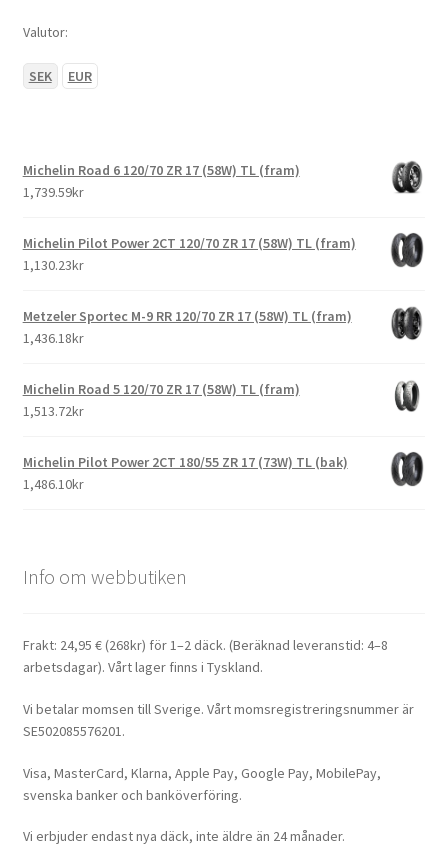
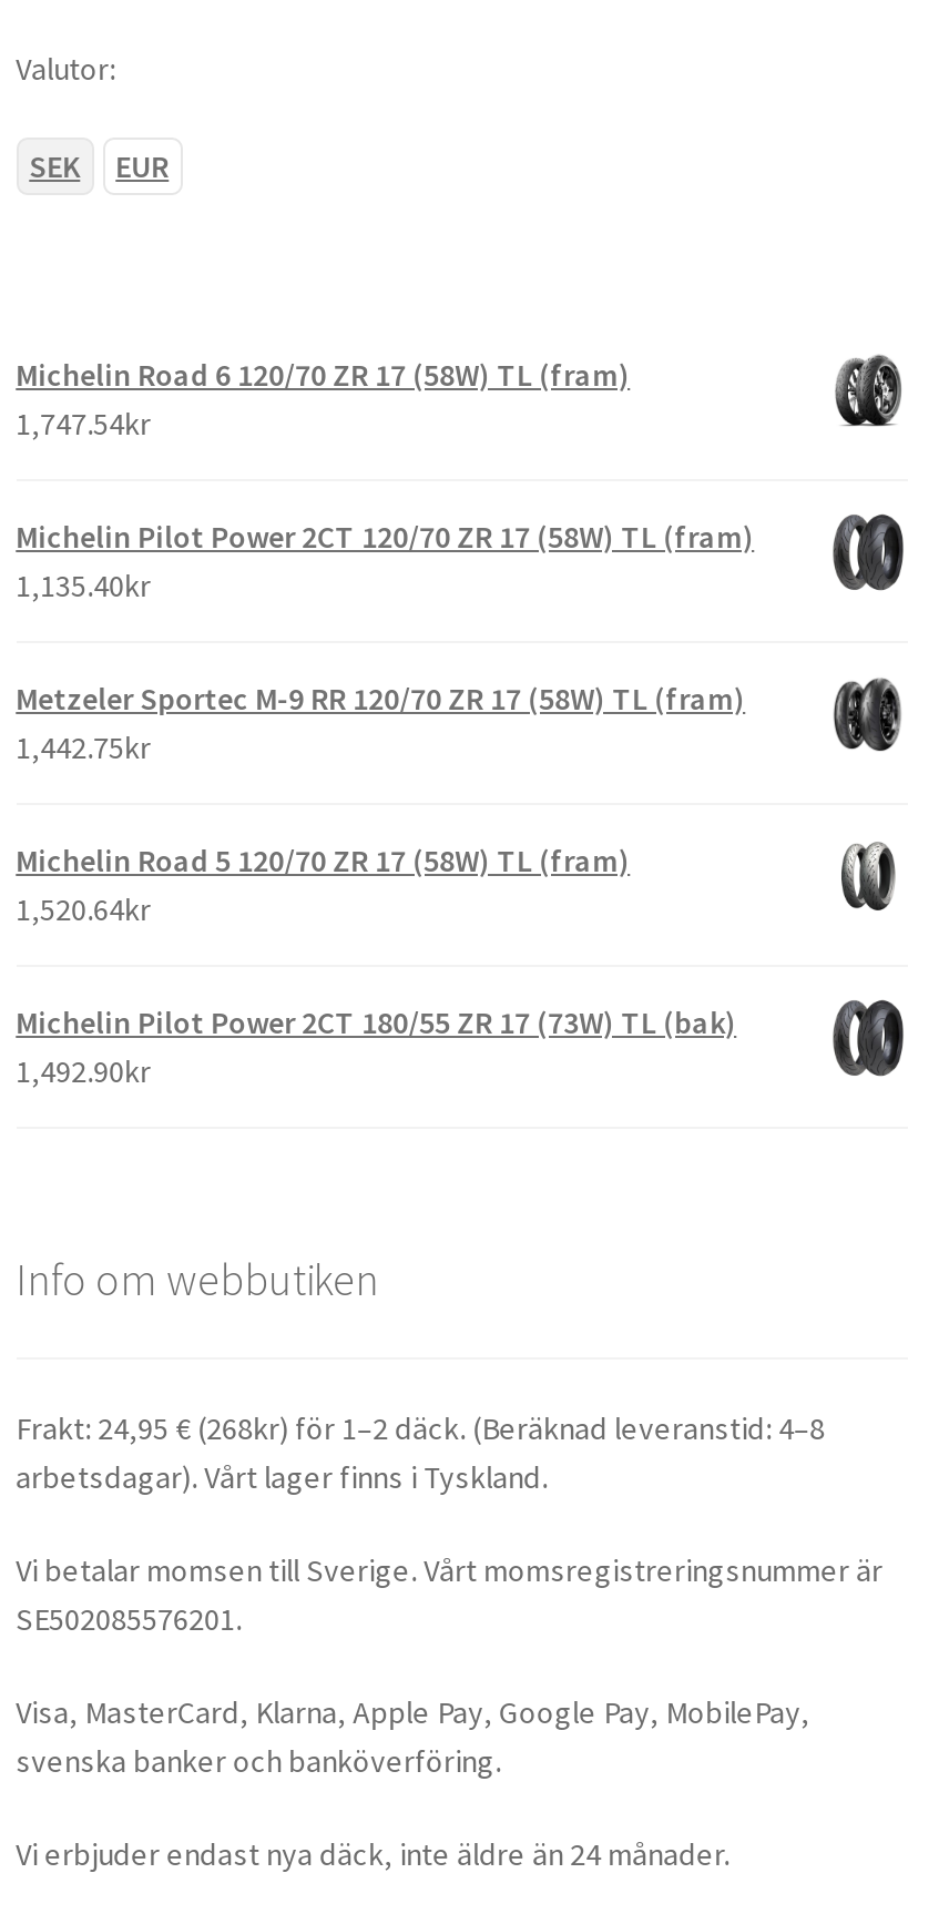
- 1,739.59kr
+ 1,747.54kr

- 1,130.23kr
+ 1,135.40kr

- 1,436.18kr
+ 1,442.75kr

- 1,513.72kr
+ 1,520.64kr

- 1,486.10kr
+ 1,492.90kr
